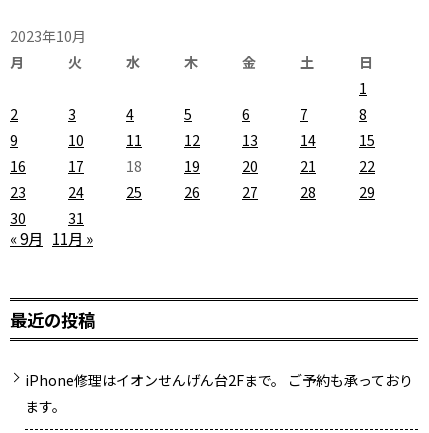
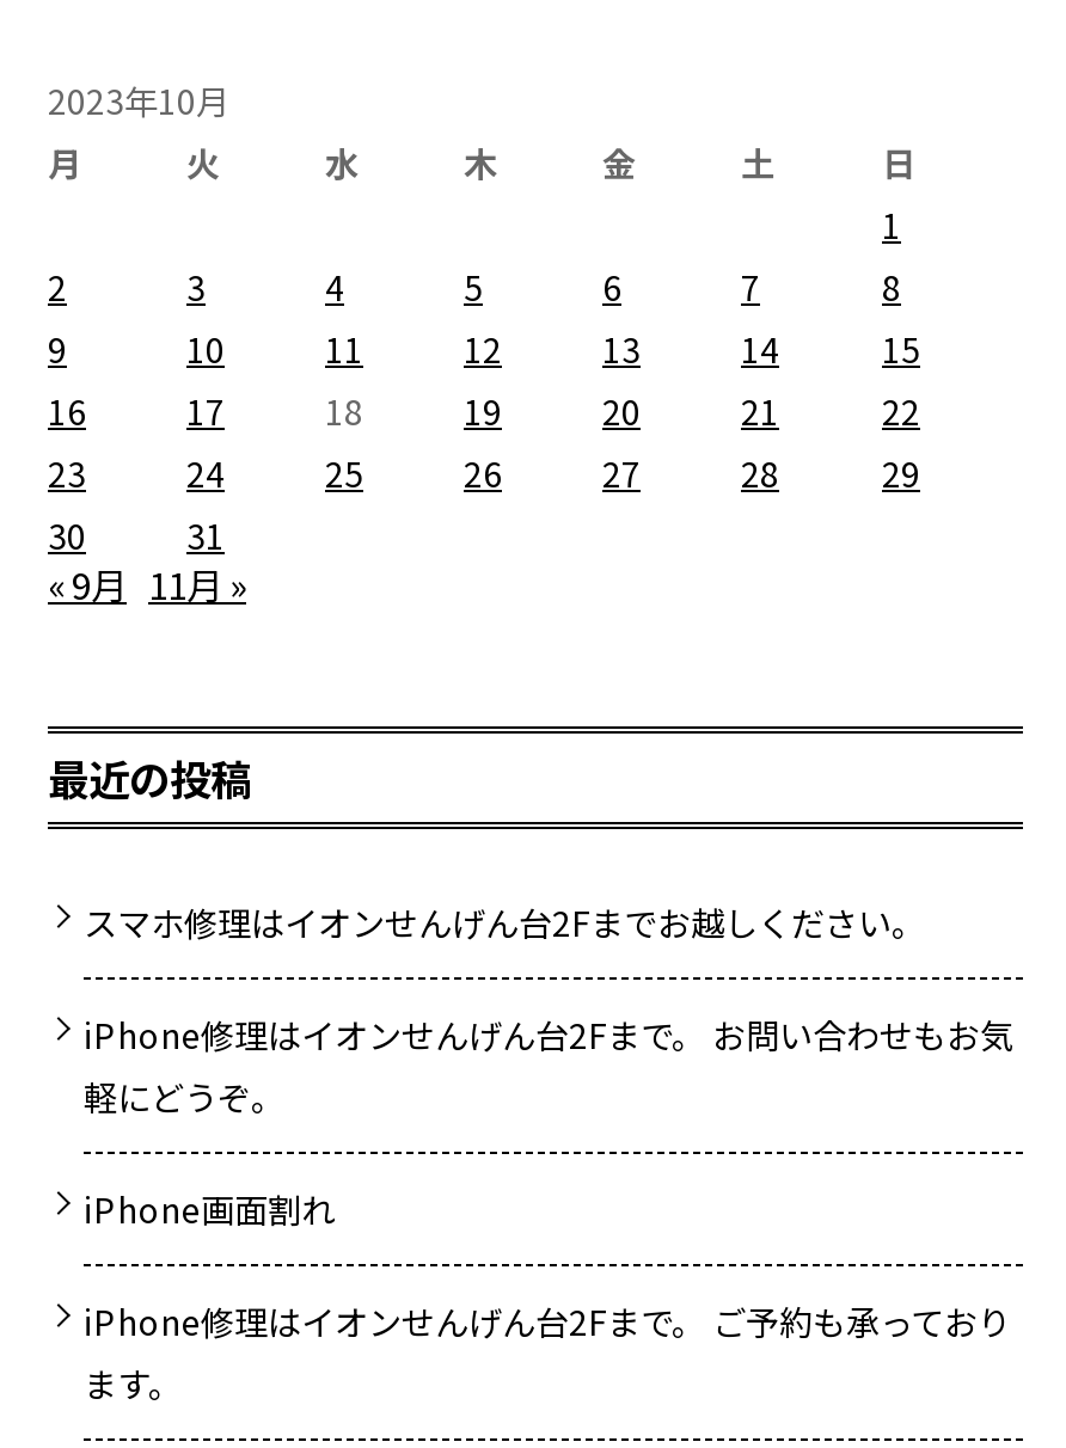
+ スマホ修理はイオンせんげん台2Fまでお越しください。
+ iPhone修理はイオンせんげん台2Fまで。 お問い合わせもお気
+ 軽にどうぞ。
+ iPhone画面割れ
